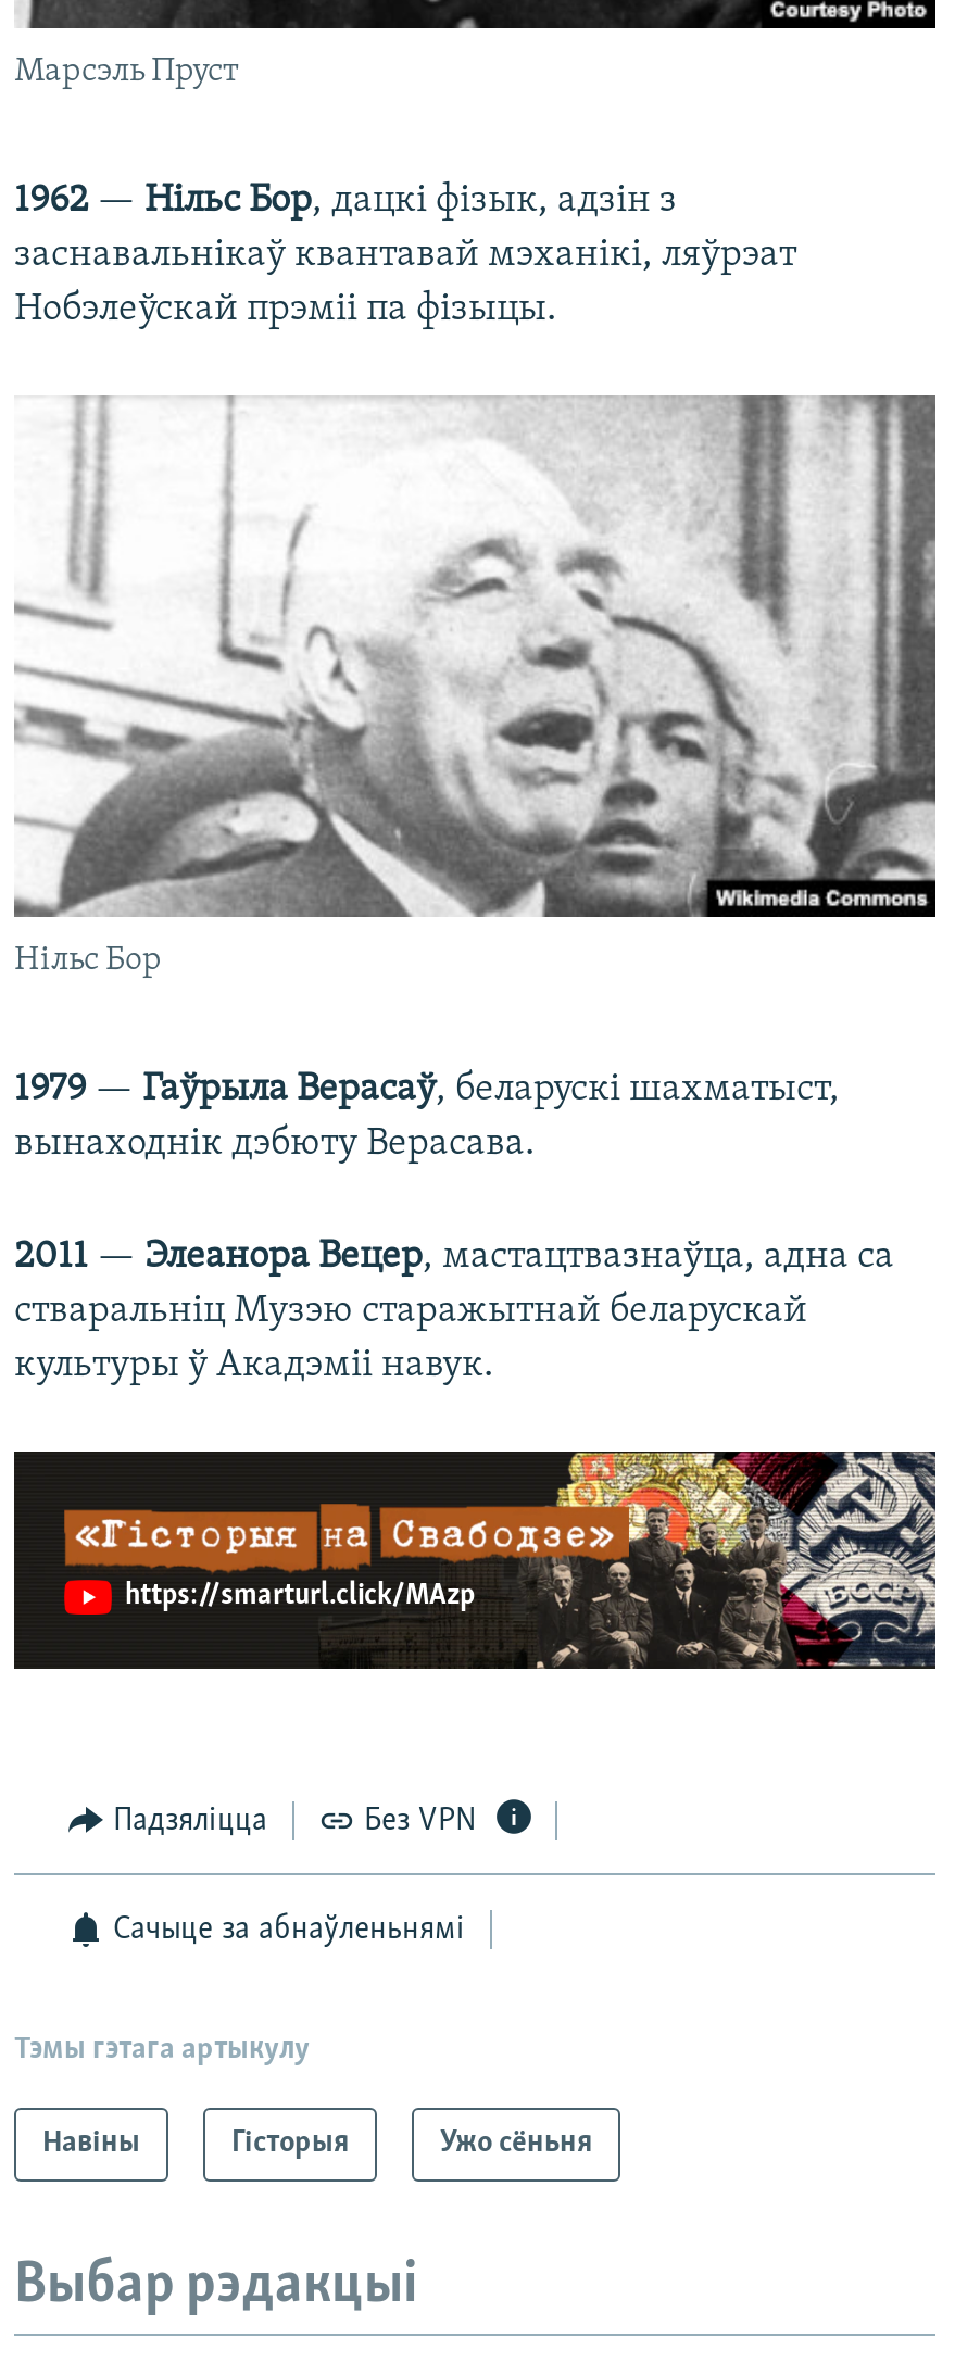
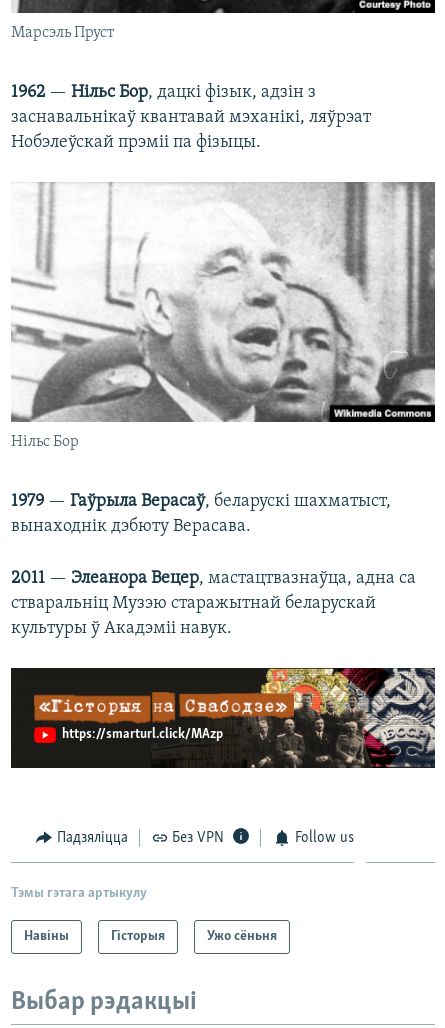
- Сачыце за абнаўленьнямі
+ Follow us
